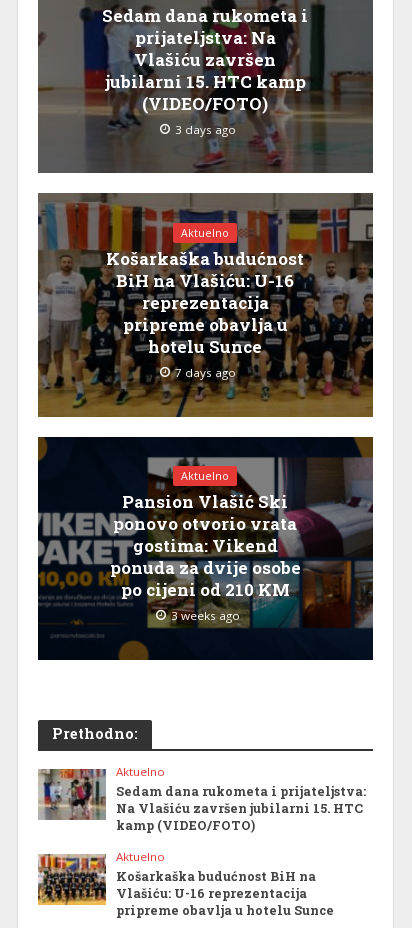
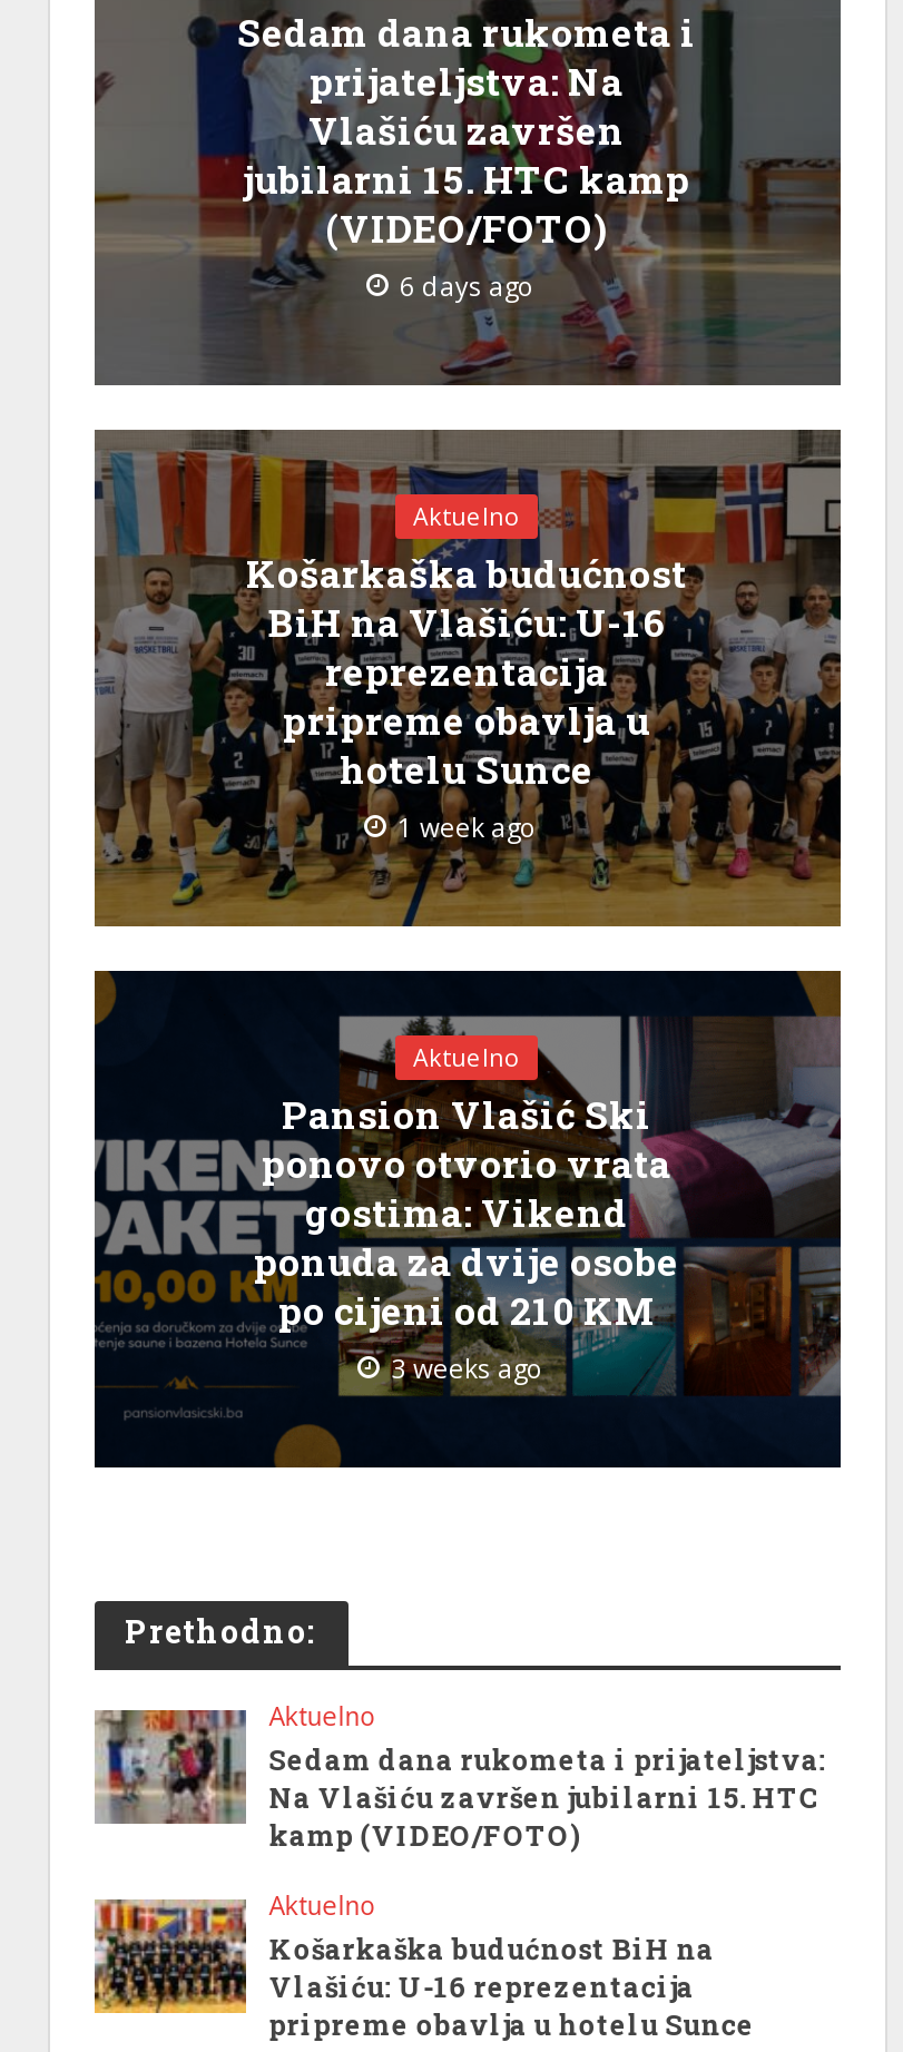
- 3 days ago
+ 6 days ago

- 7 days ago
+ 1 week ago
